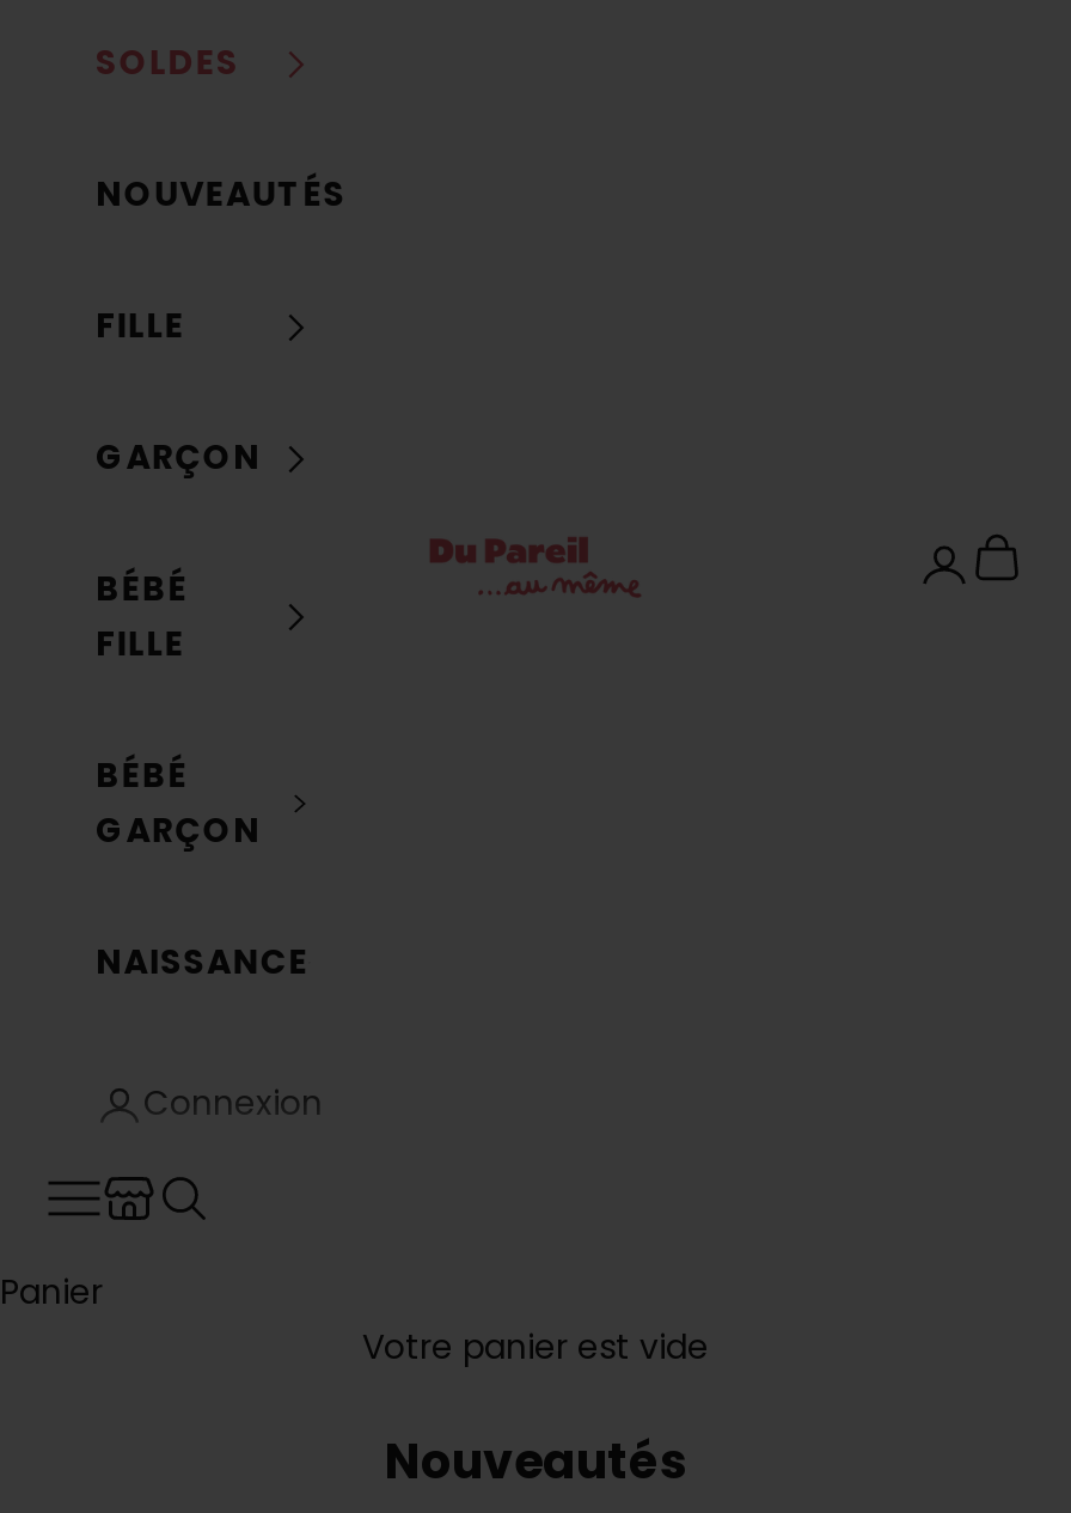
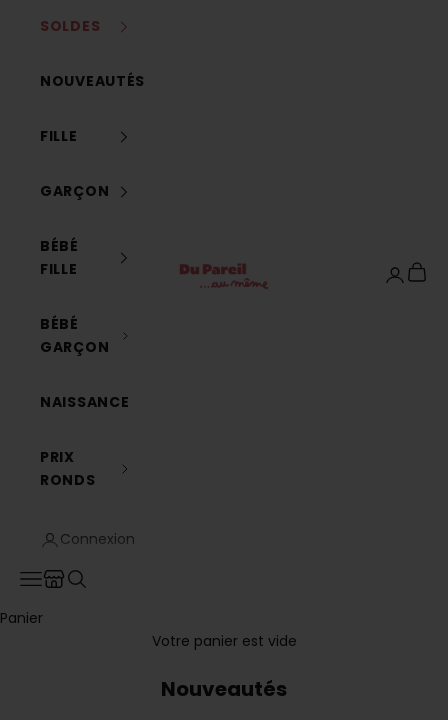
+ PRIX
+ RONDS
